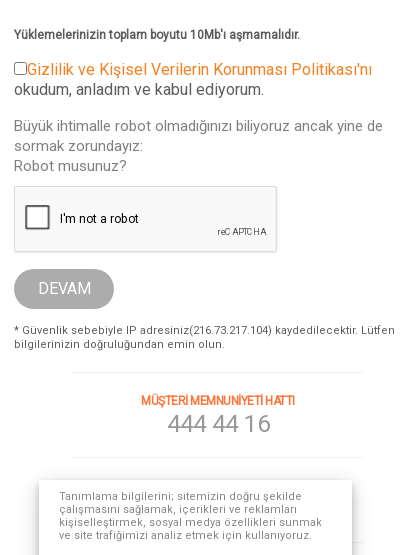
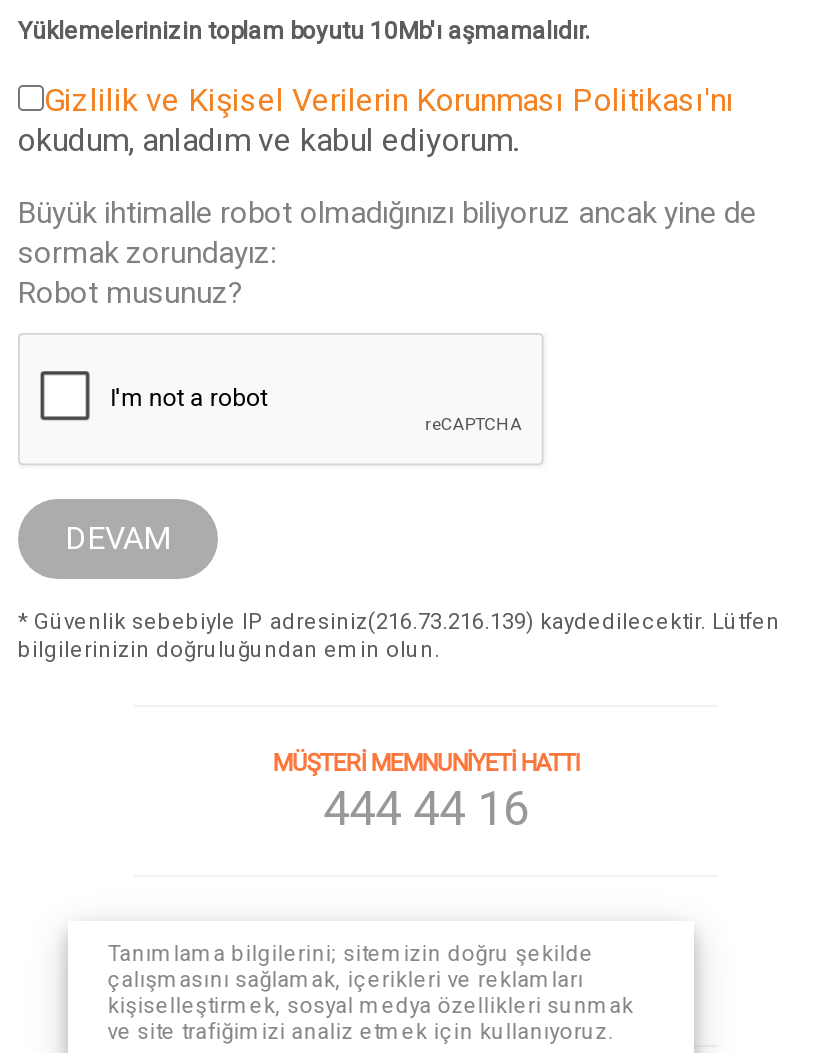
- * Güvenlik sebebiyle IP adresiniz(216.73.217.104) kaydedilecektir. Lütfen
+ * Güvenlik sebebiyle IP adresiniz(216.73.216.139) kaydedilecektir. Lütfen
